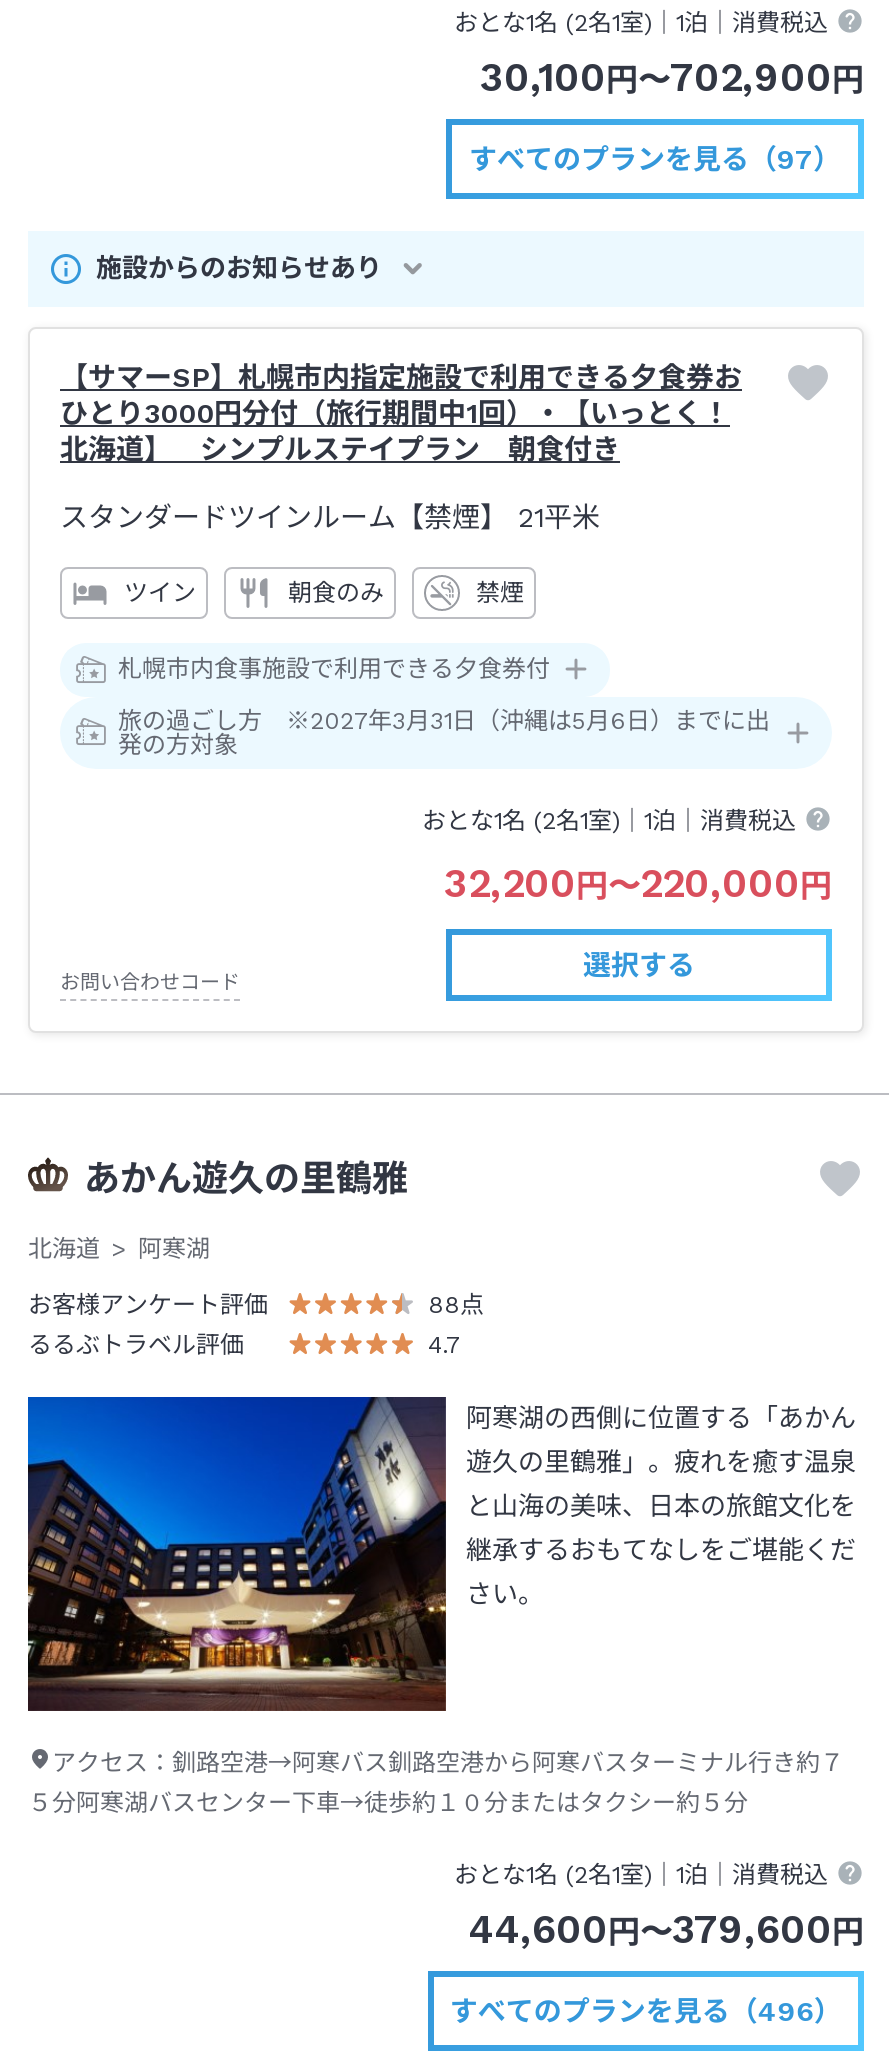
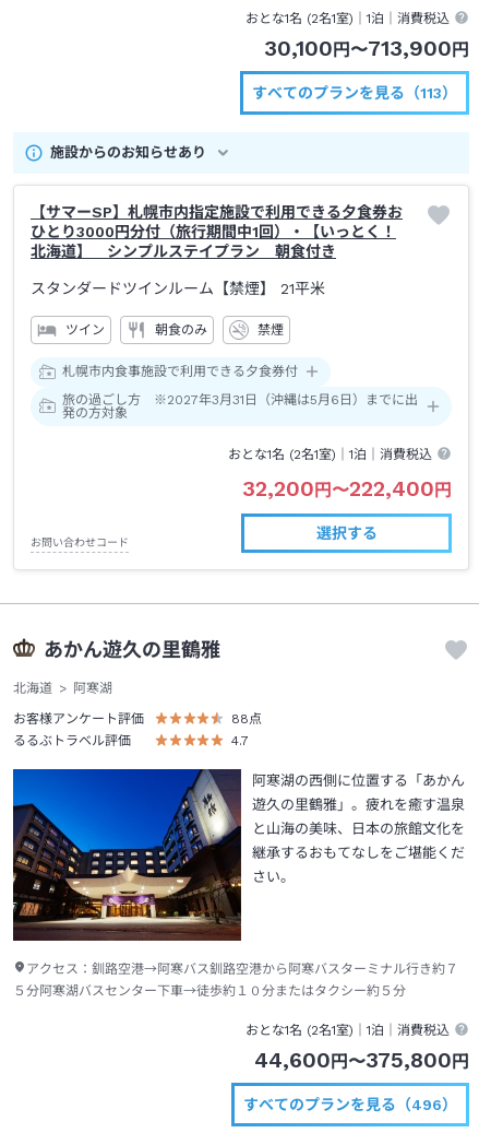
- 30,100円〜702,900円
+ 30,100円〜713,900円

- すべてのプランを見る（97）
+ すべてのプランを見る（113）

- 32,200円〜220,000円
+ 32,200円〜222,400円

- 44,600円〜379,600円
+ 44,600円〜375,800円
